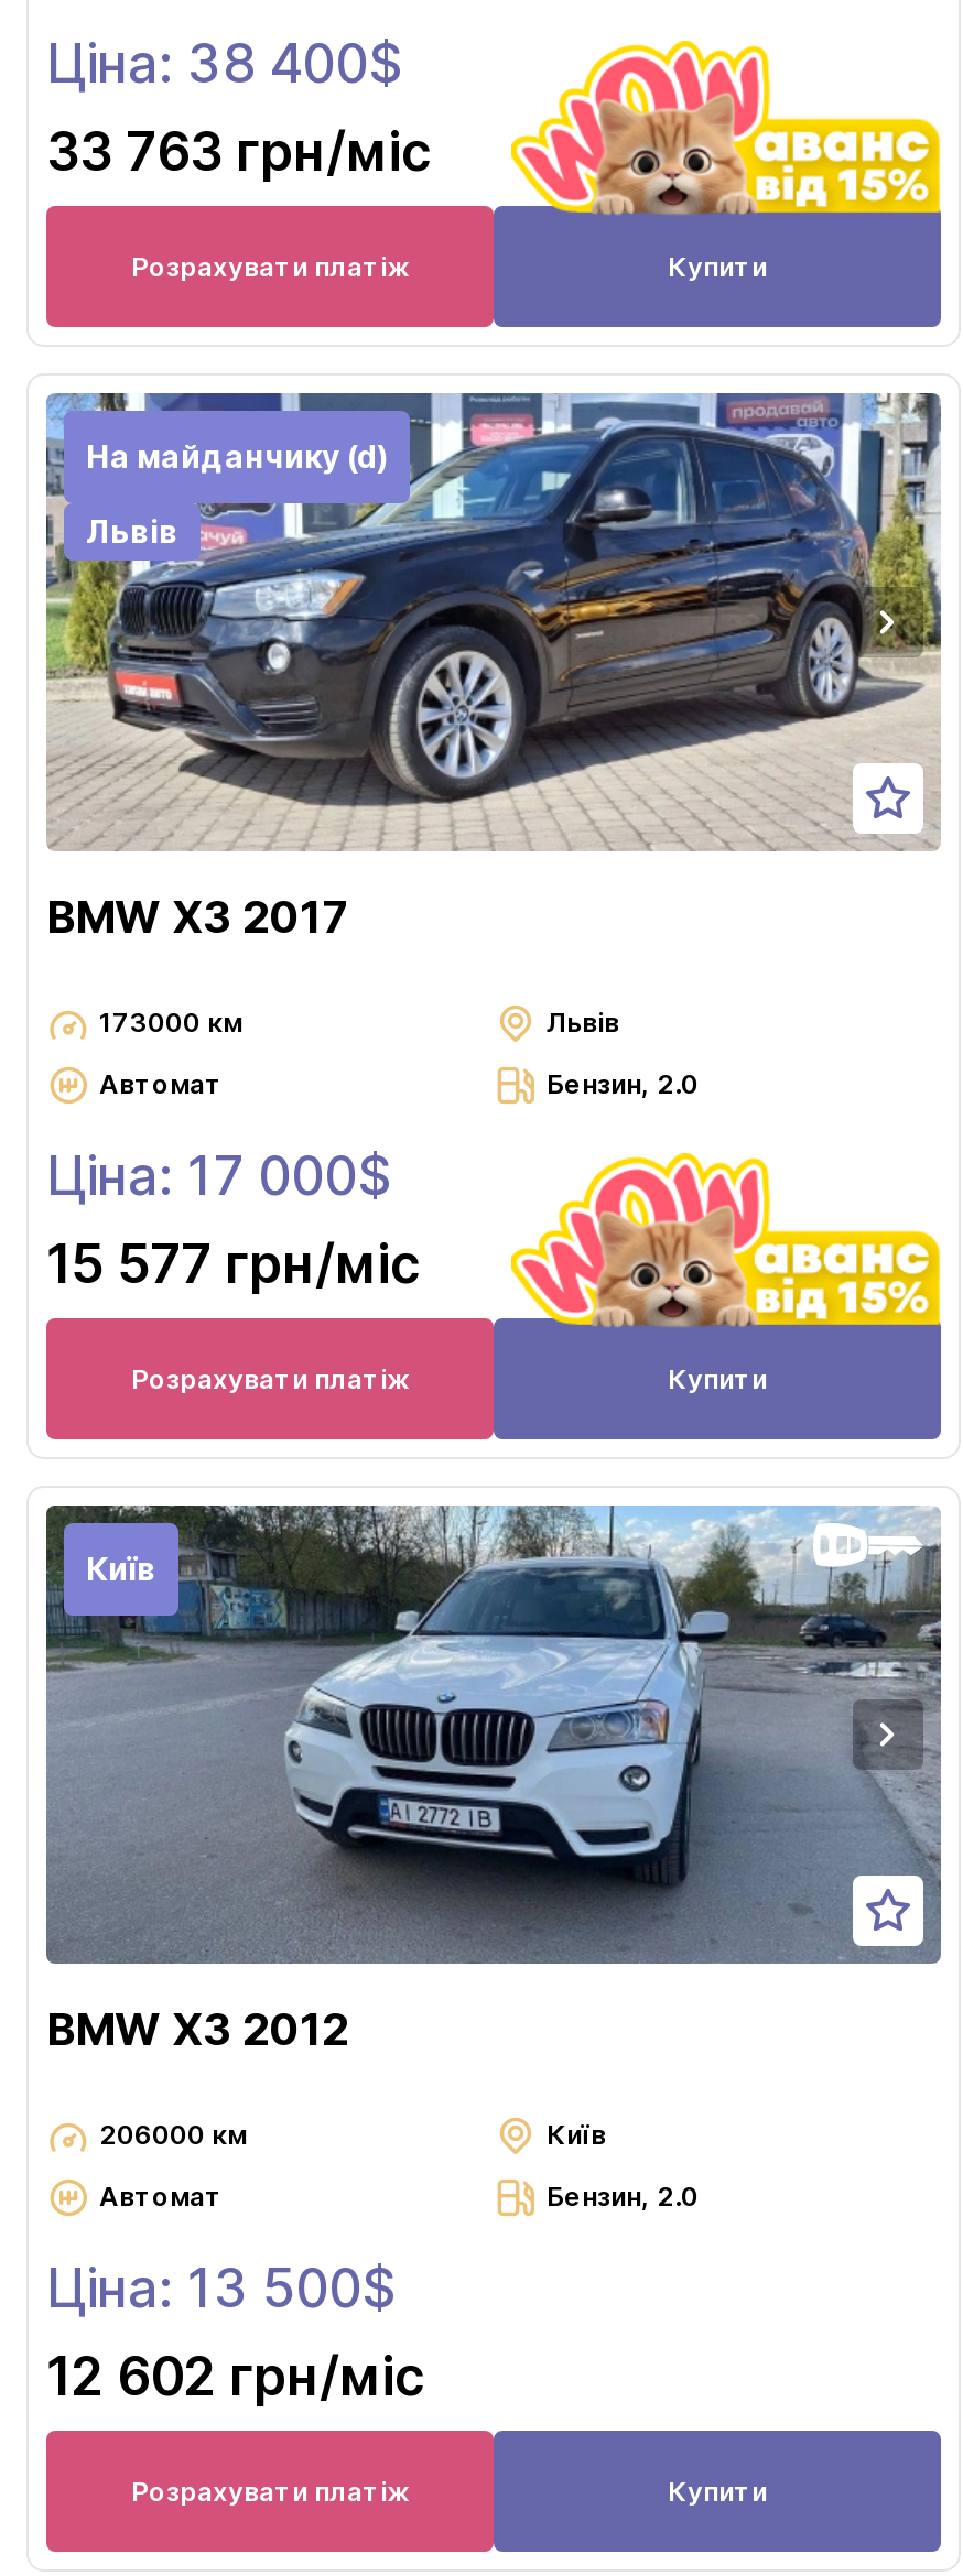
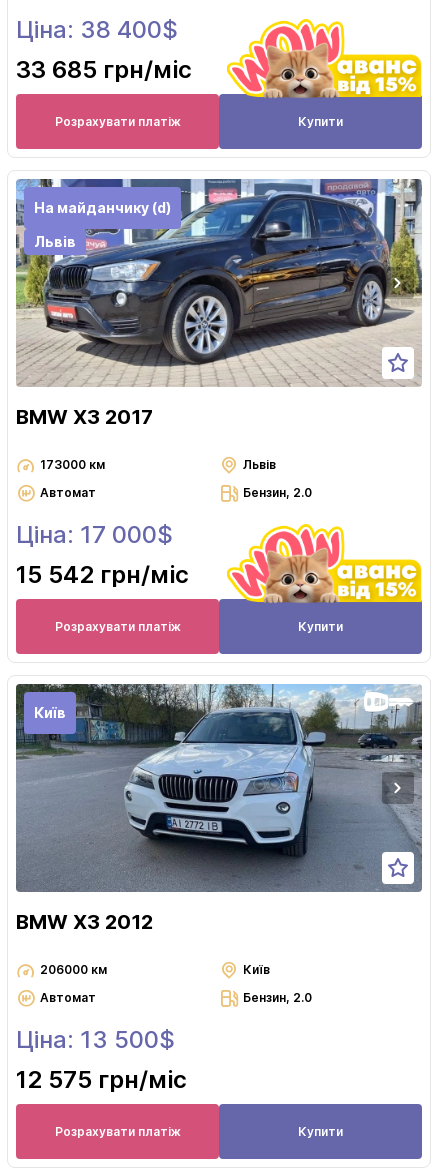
- 33 763 грн/міс
+ 33 685 грн/міс

- 15 577 грн/міс
+ 15 542 грн/міс

- 12 602 грн/міс
+ 12 575 грн/міс
